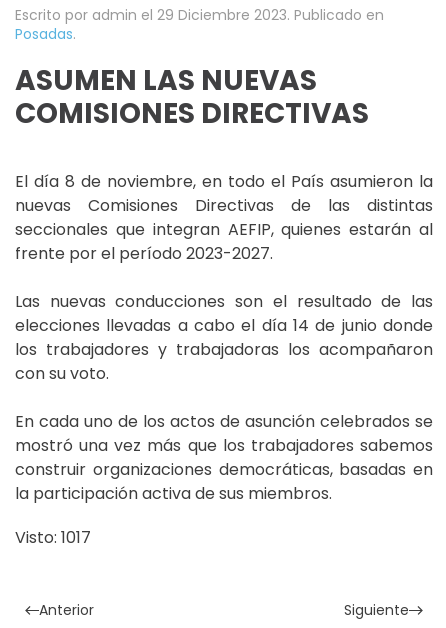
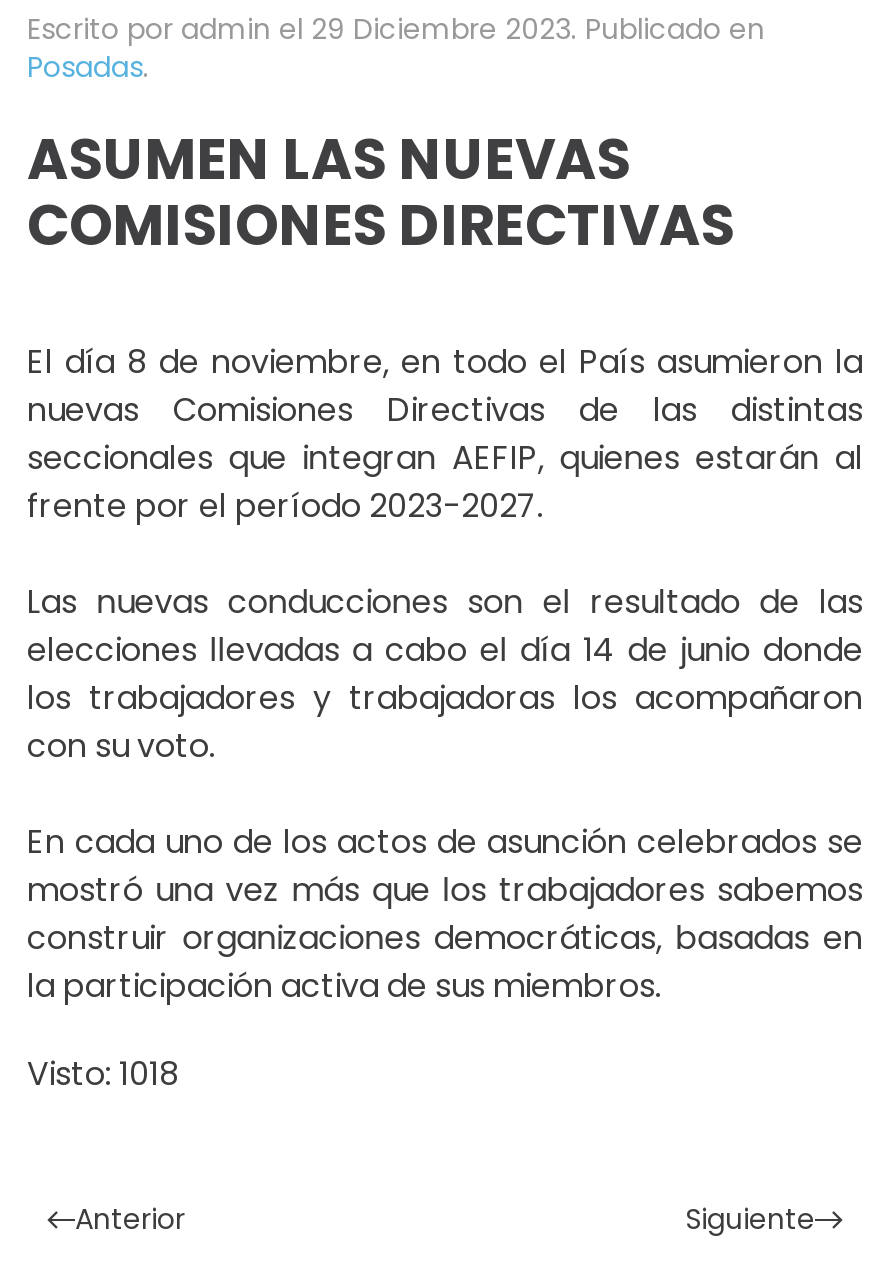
- Visto: 1017
+ Visto: 1018
